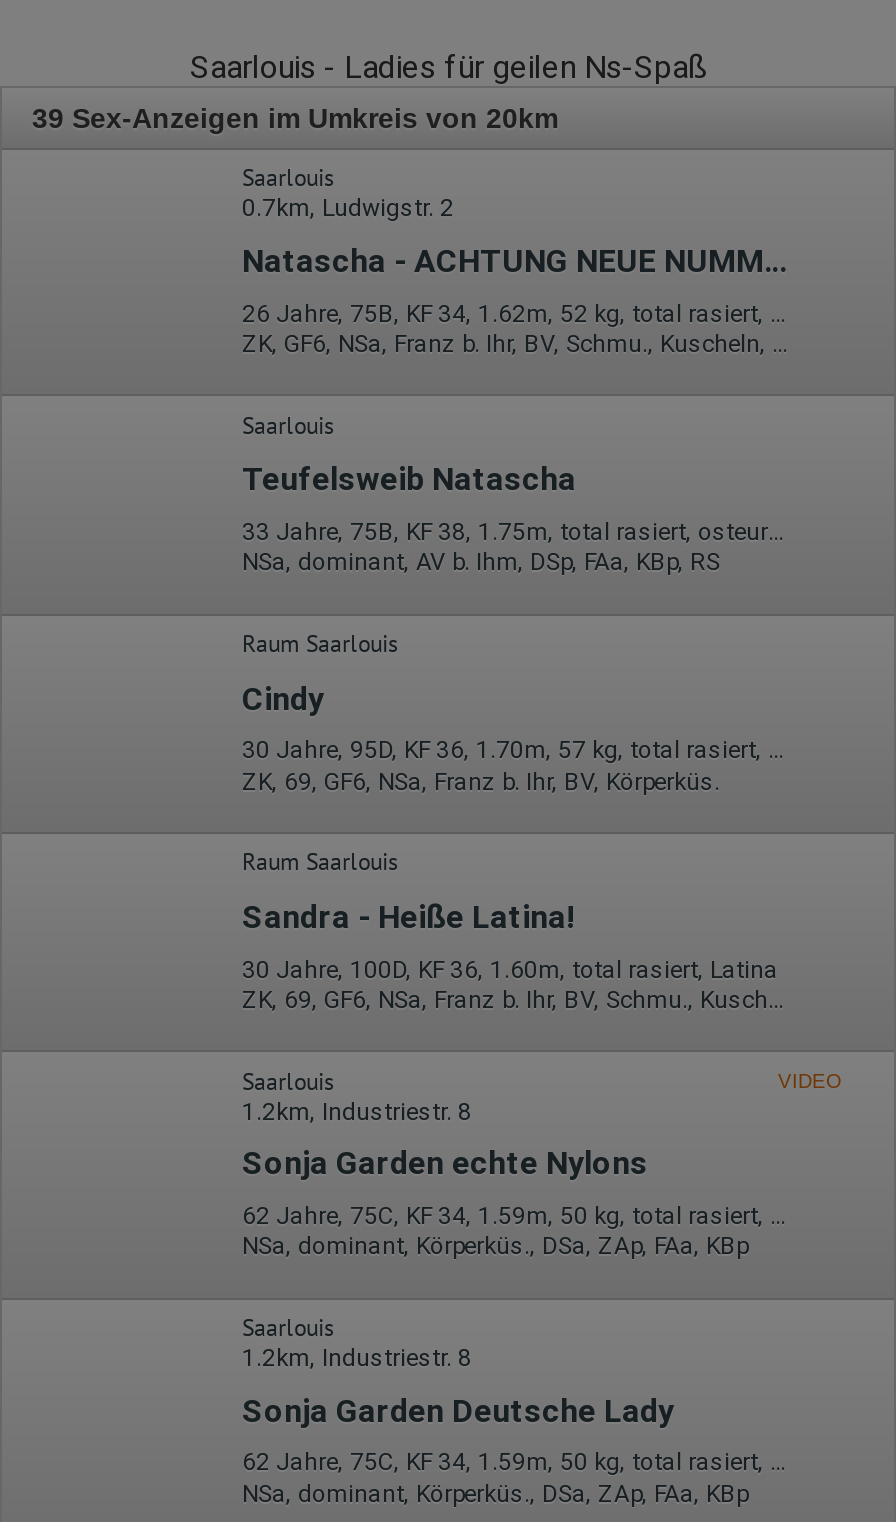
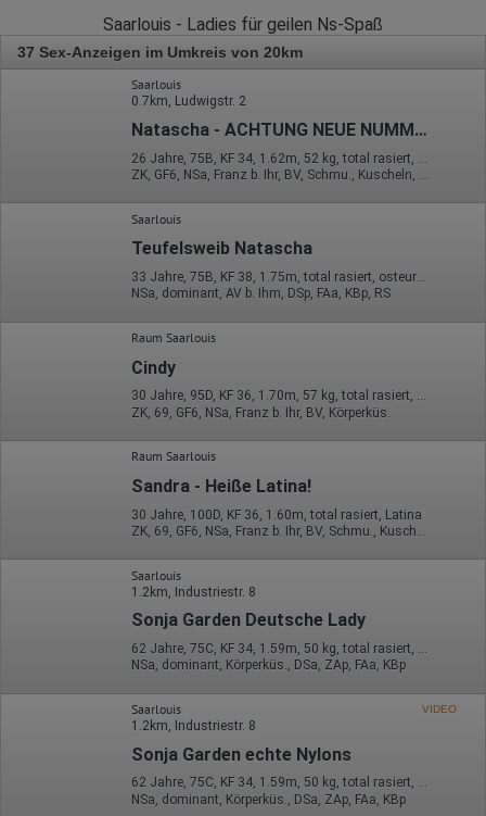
- 39 Sex-Anzeigen im Umkreis von 20km
+ 37 Sex-Anzeigen im Umkreis von 20km

moved down: VIDEO

moved down: Sonja Garden echte Nylons

moved up: Sonja Garden Deutsche Lady
